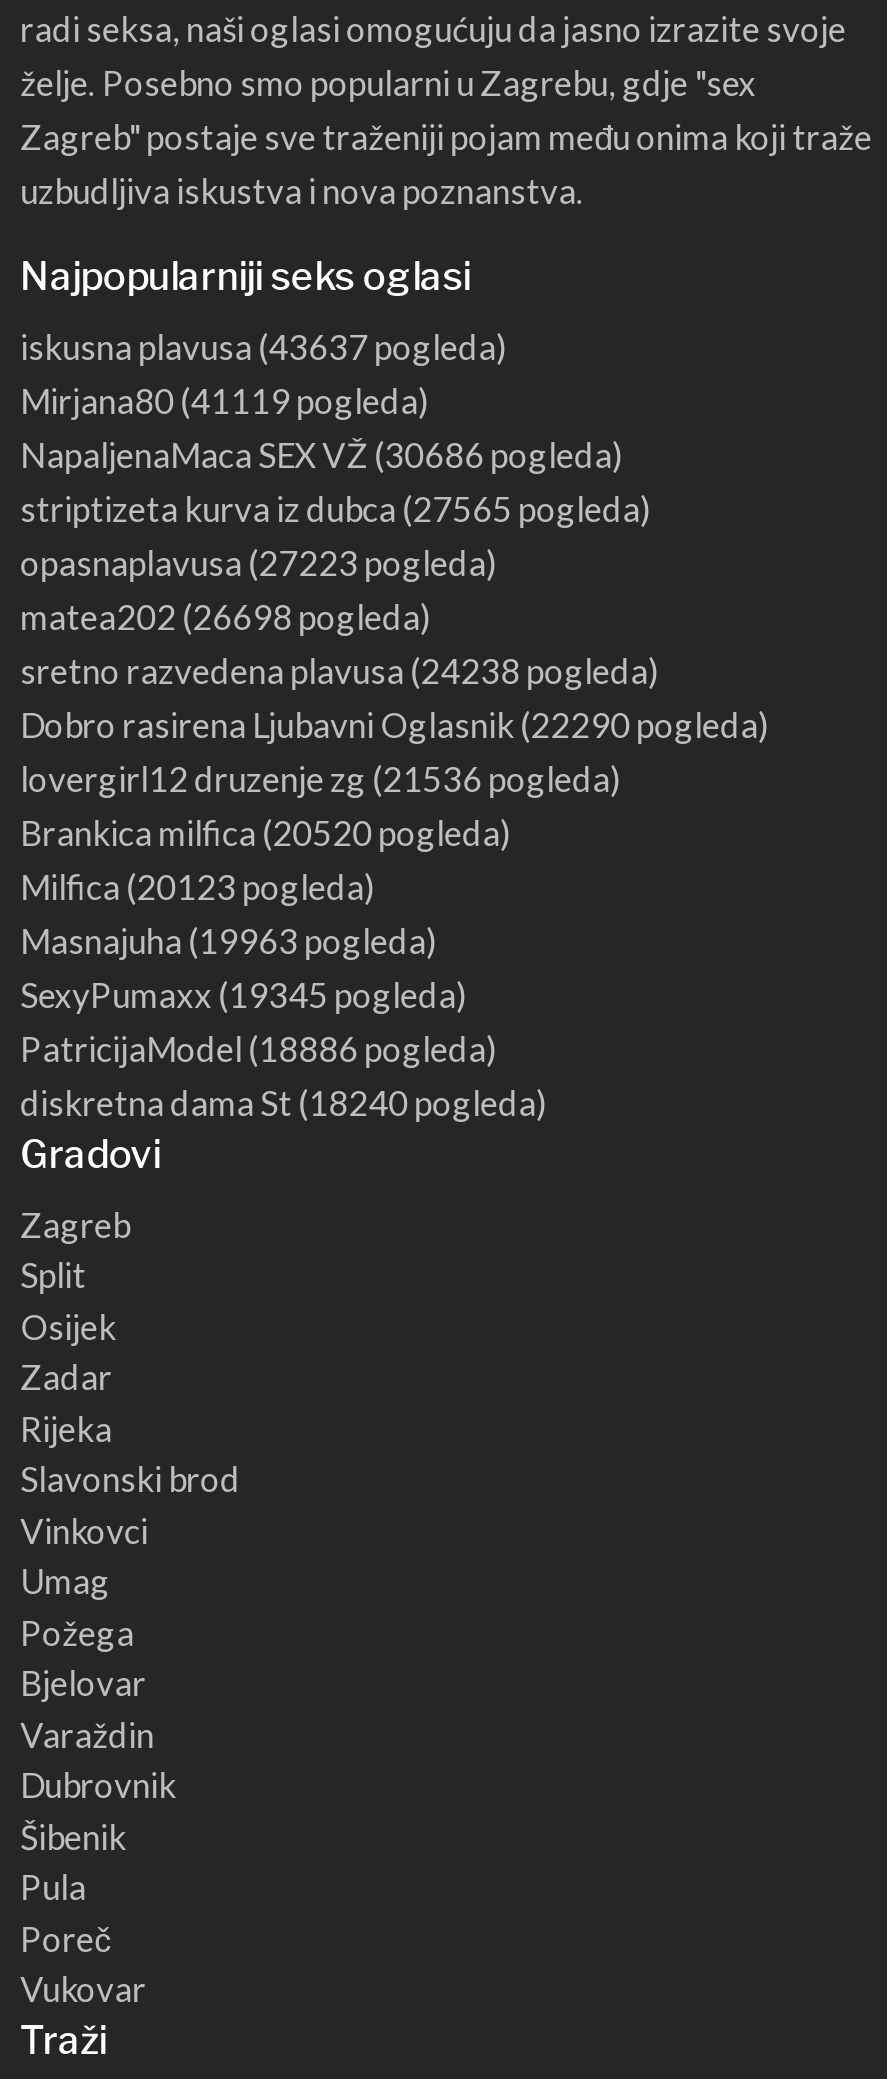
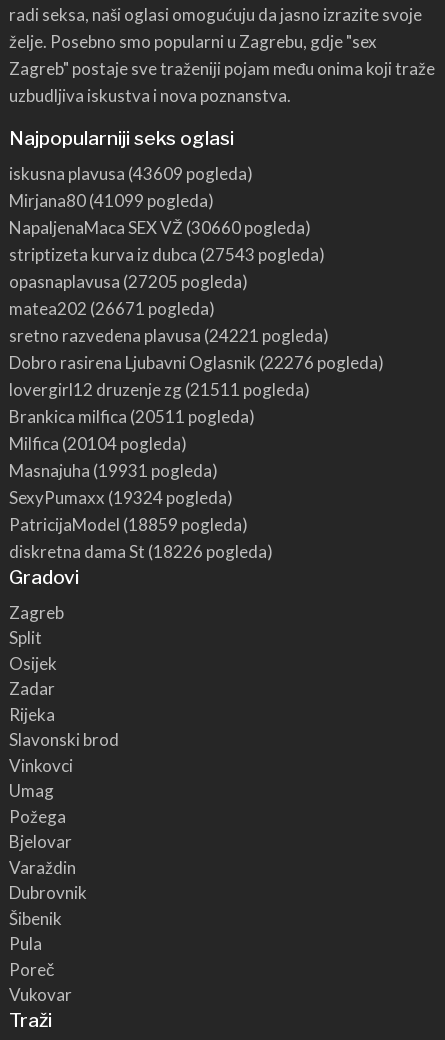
- iskusna plavusa (43637 pogleda)
+ iskusna plavusa (43609 pogleda)

- Mirjana80 (41119 pogleda)
+ Mirjana80 (41099 pogleda)

- NapaljenaMaca SEX VŽ (30686 pogleda)
+ NapaljenaMaca SEX VŽ (30660 pogleda)

- striptizeta kurva iz dubca (27565 pogleda)
+ striptizeta kurva iz dubca (27543 pogleda)

- opasnaplavusa (27223 pogleda)
+ opasnaplavusa (27205 pogleda)

- matea202 (26698 pogleda)
+ matea202 (26671 pogleda)

- sretno razvedena plavusa (24238 pogleda)
+ sretno razvedena plavusa (24221 pogleda)

- Dobro rasirena Ljubavni Oglasnik (22290 pogleda)
+ Dobro rasirena Ljubavni Oglasnik (22276 pogleda)

- lovergirl12 druzenje zg (21536 pogleda)
+ lovergirl12 druzenje zg (21511 pogleda)

- Brankica milfica (20520 pogleda)
+ Brankica milfica (20511 pogleda)

- Milfica (20123 pogleda)
+ Milfica (20104 pogleda)

- Masnajuha (19963 pogleda)
+ Masnajuha (19931 pogleda)

- SexyPumaxx (19345 pogleda)
+ SexyPumaxx (19324 pogleda)

- PatricijaModel (18886 pogleda)
+ PatricijaModel (18859 pogleda)

- diskretna dama St (18240 pogleda)
+ diskretna dama St (18226 pogleda)
